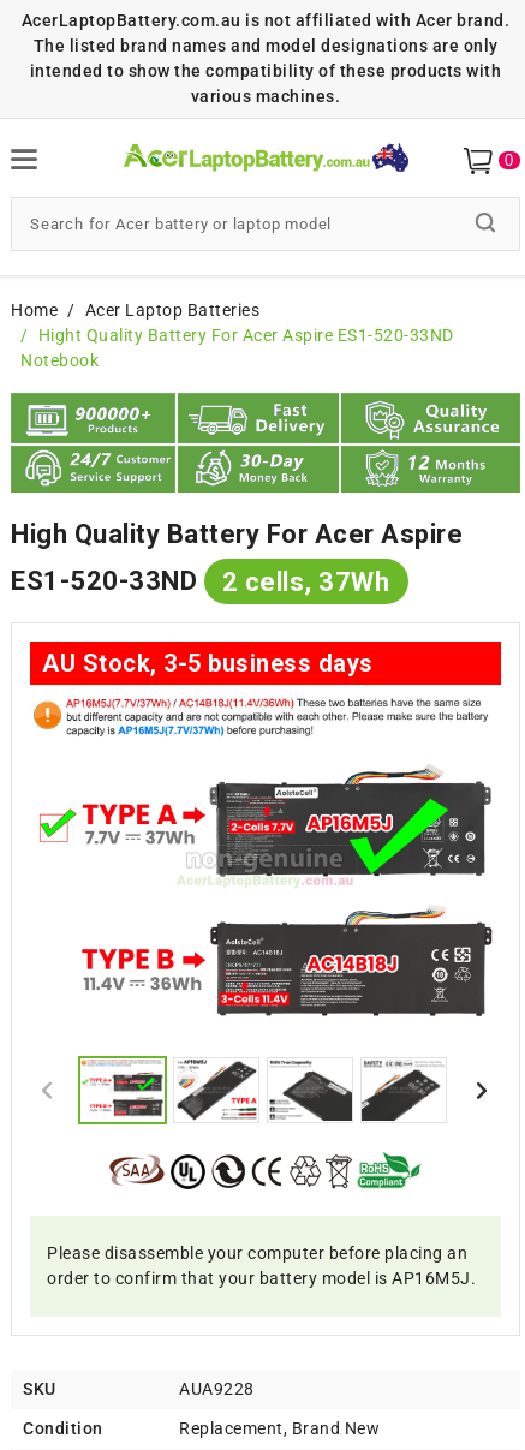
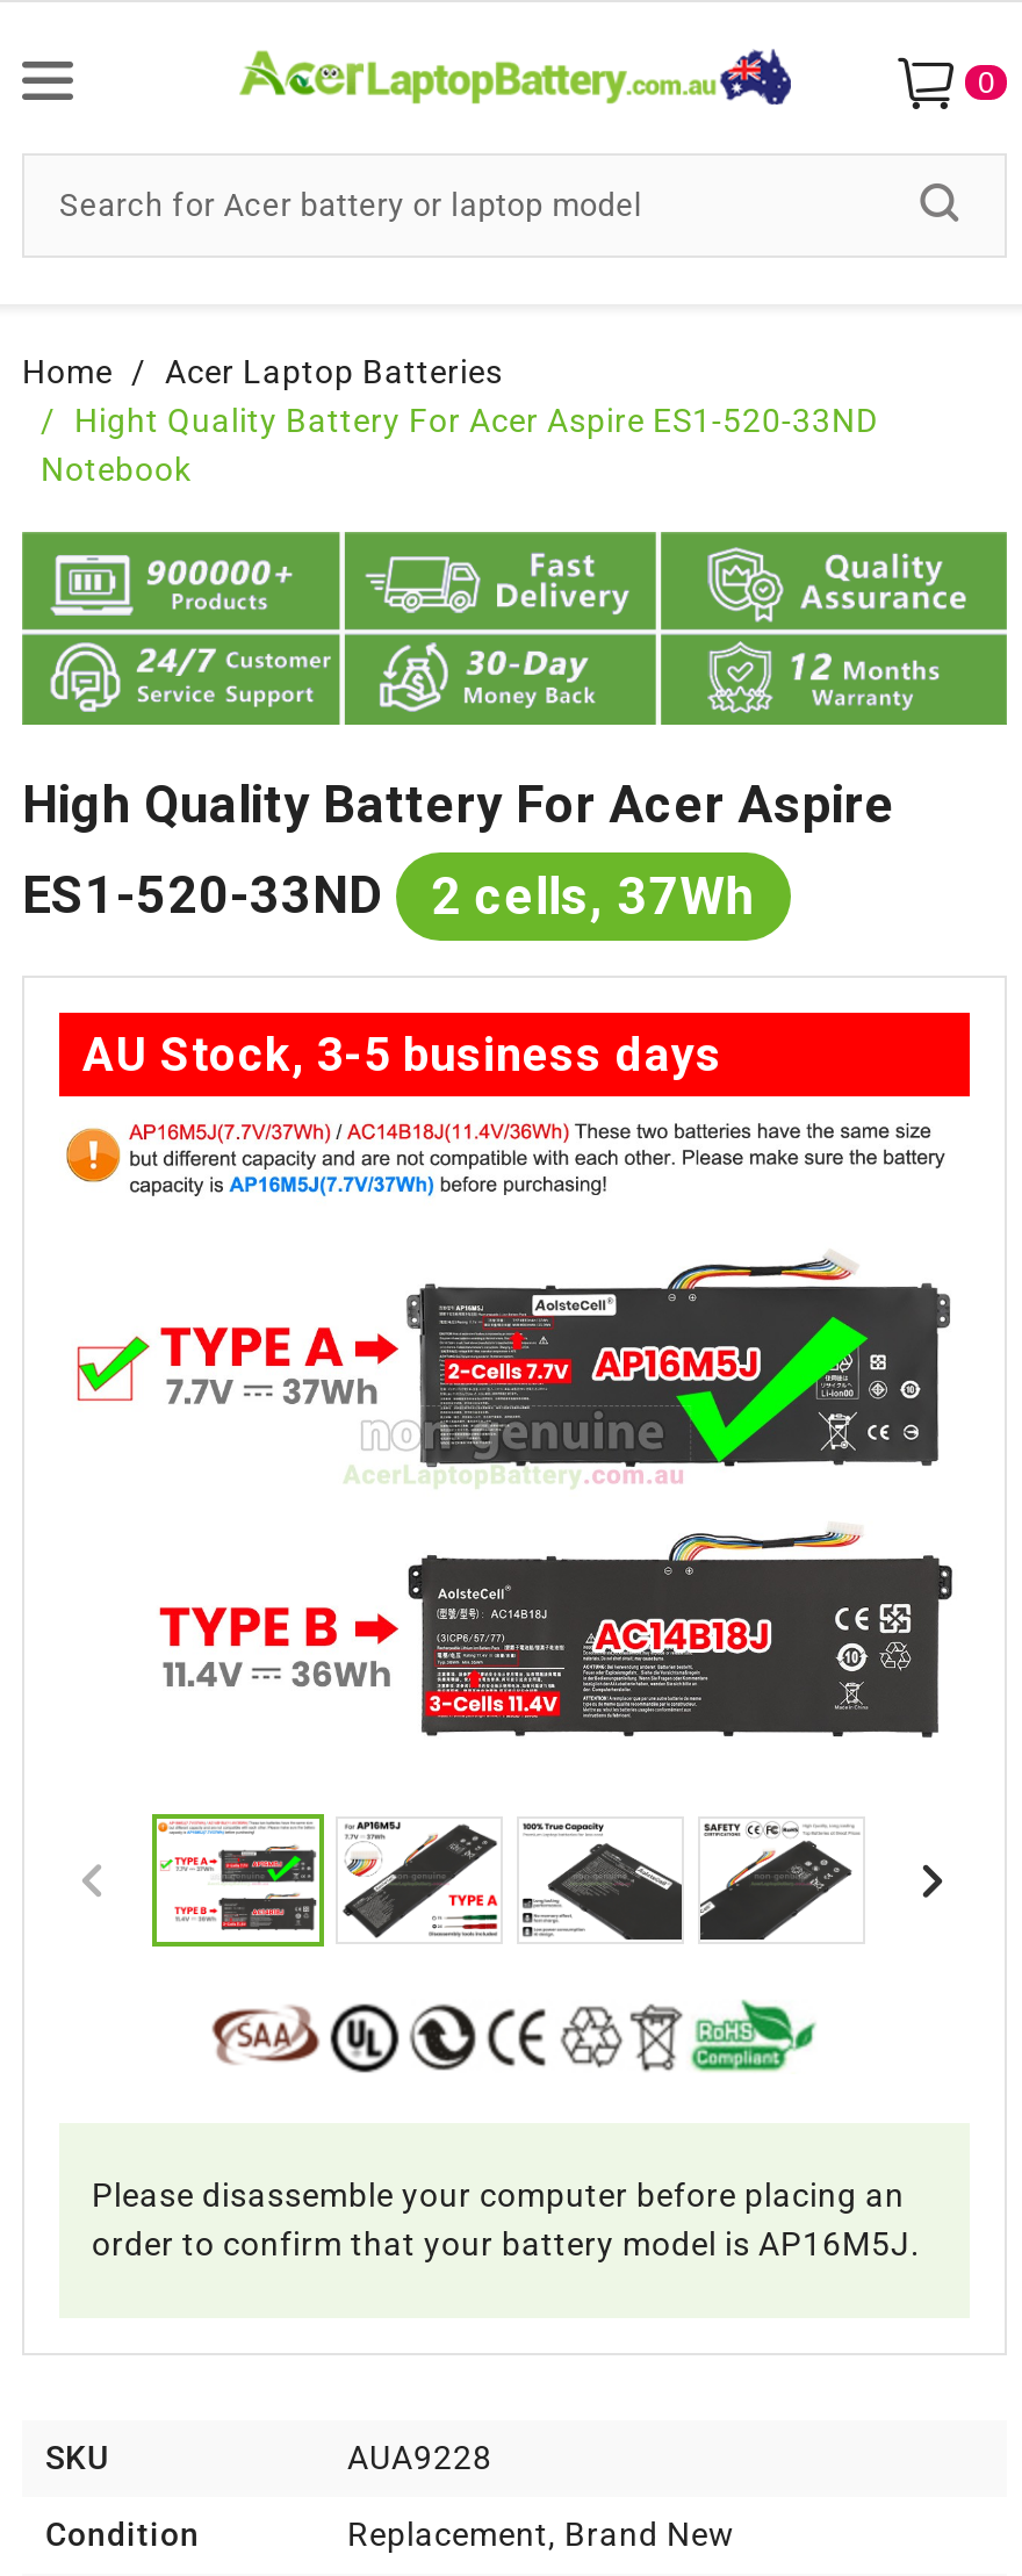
- AcerLaptopBattery.com.au is not affiliated with Acer brand.
- The listed brand names and model designations are only
- intended to show the compatibility of these products with
- various machines.
